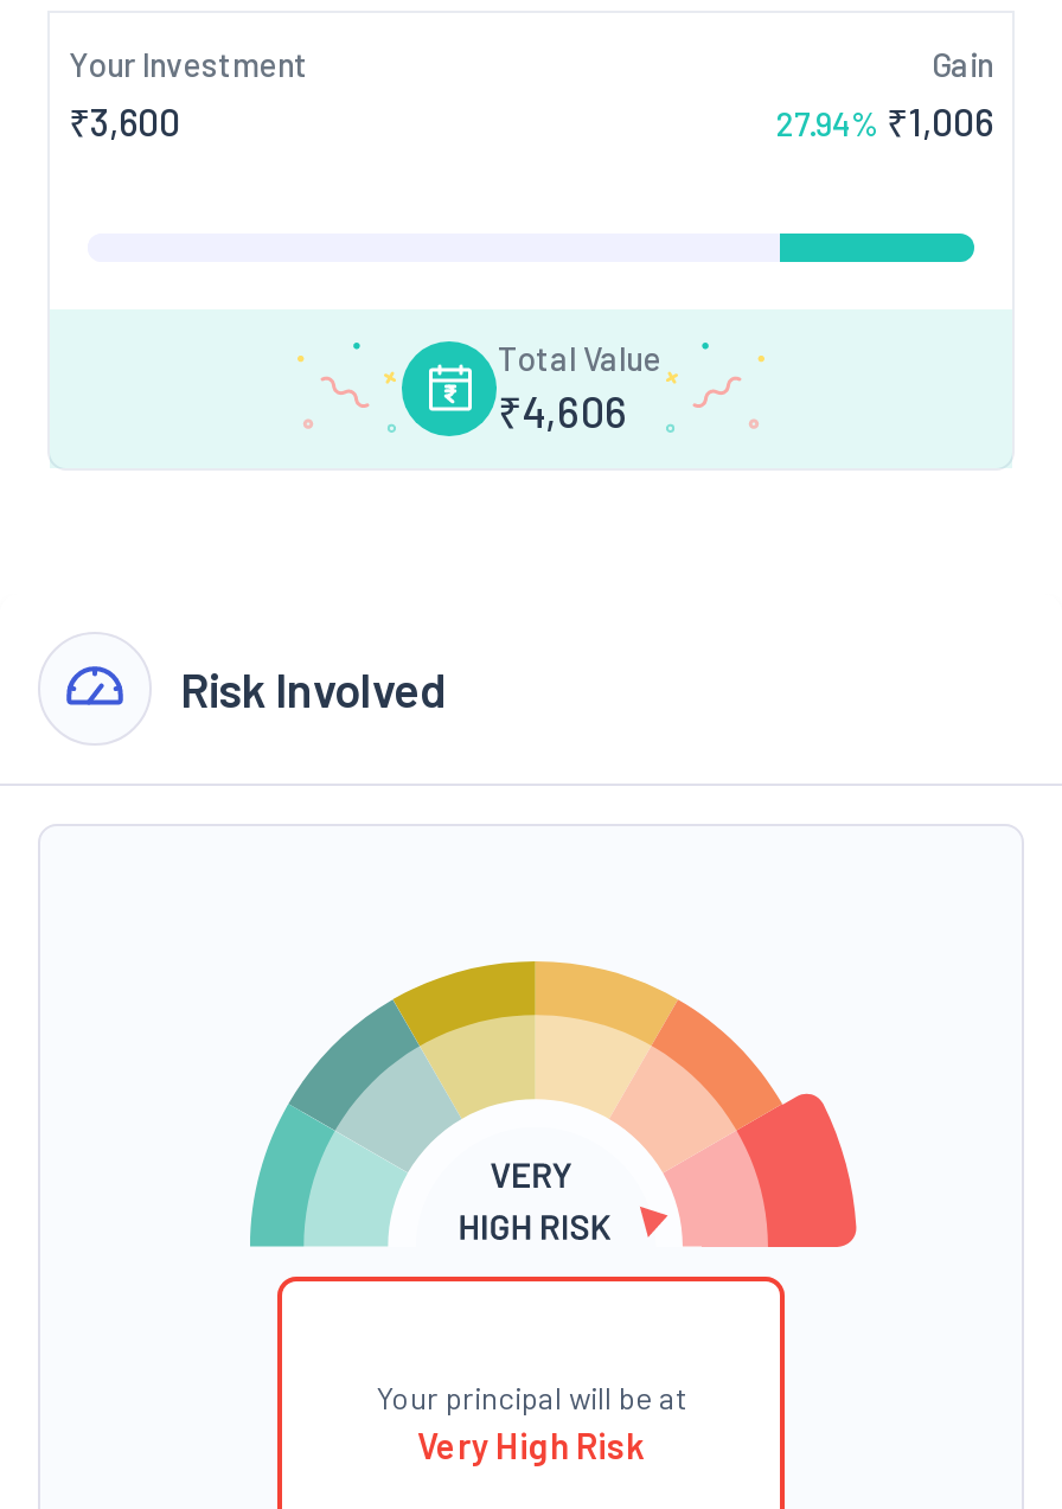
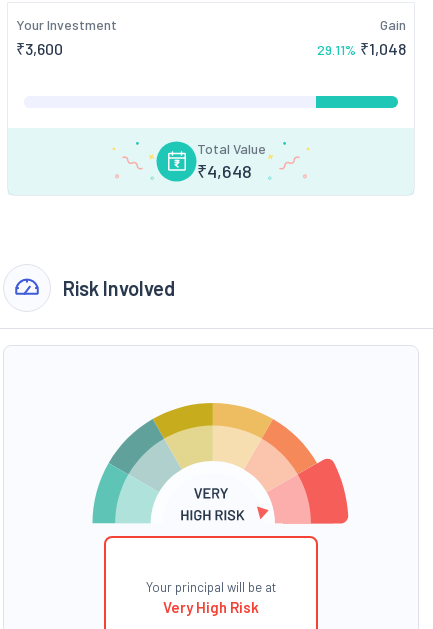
- 27.94% ₹1,006
+ 29.11% ₹1,048

- ₹4,606
+ ₹4,648
